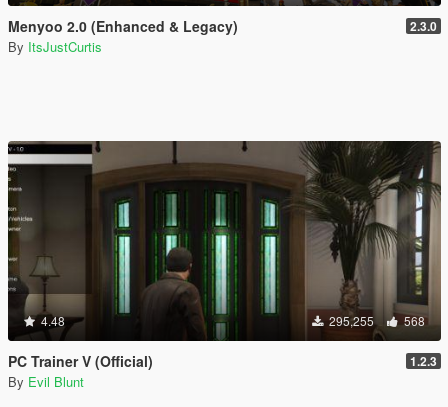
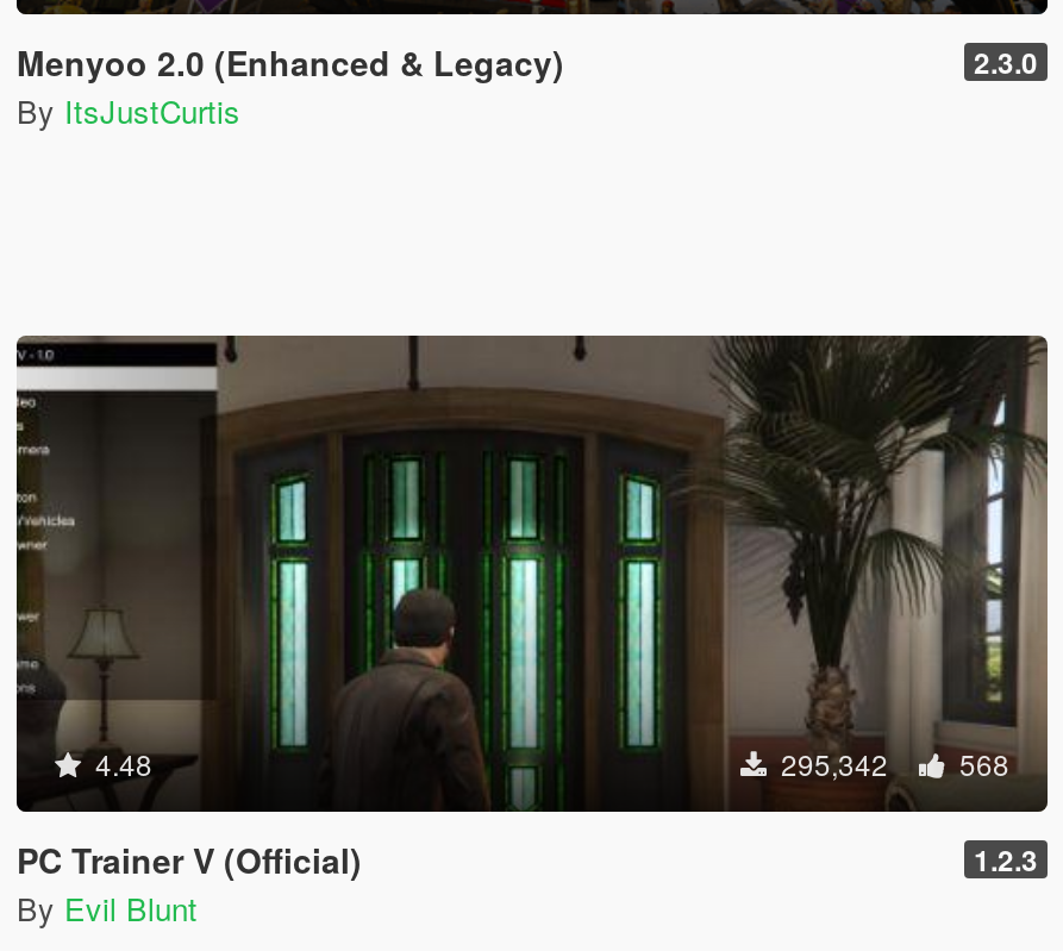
- 295,255 568
+ 295,342 568
